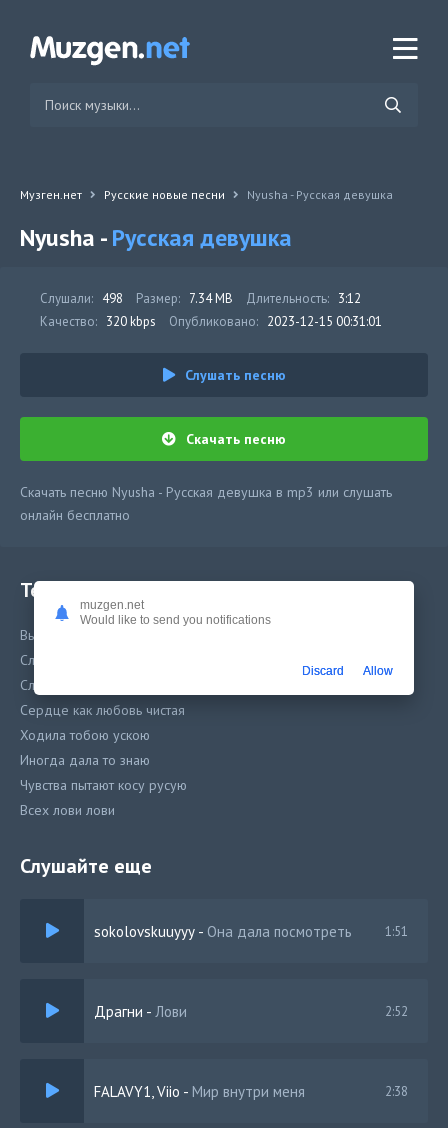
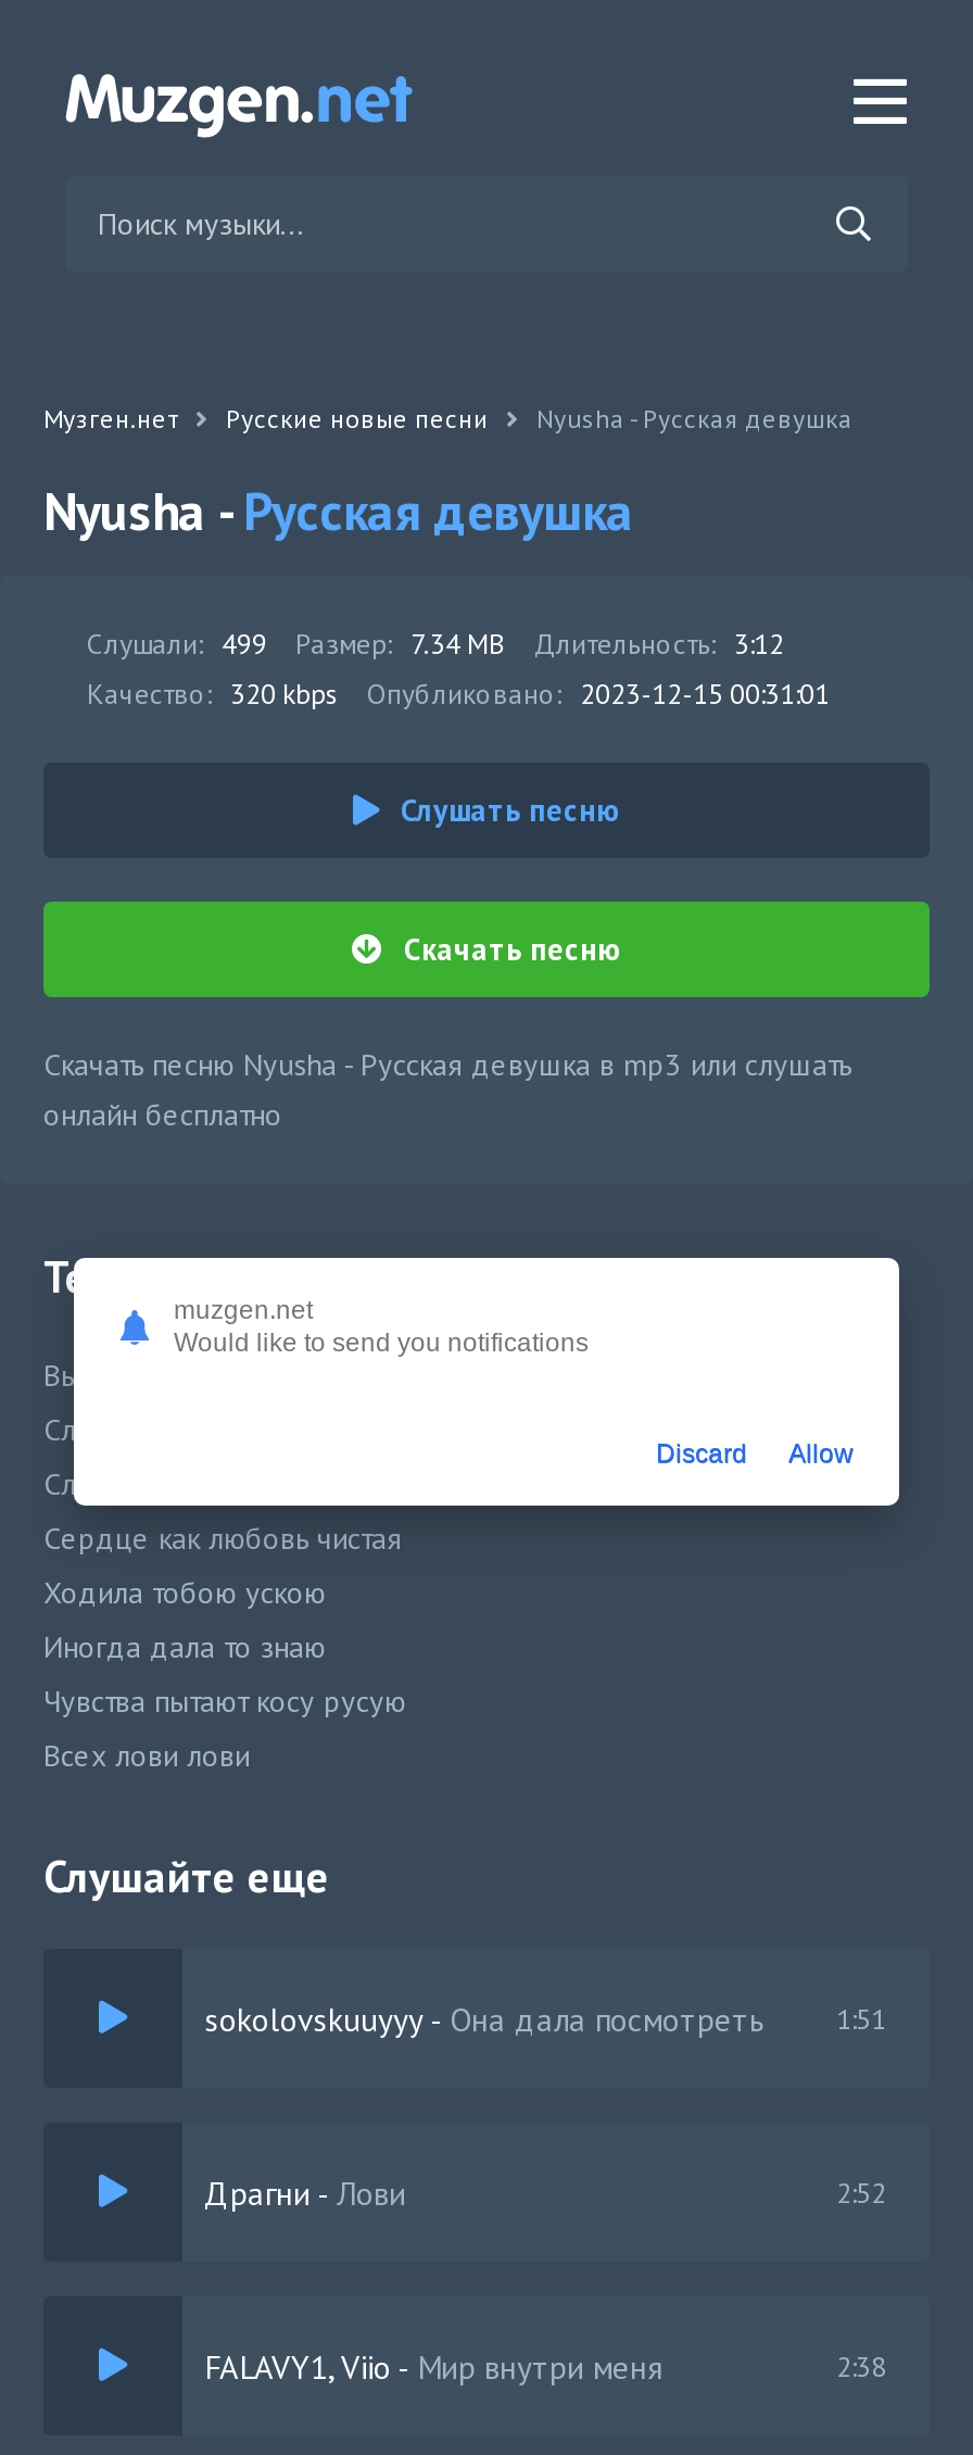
- Слушали: 498
+ Слушали: 499
